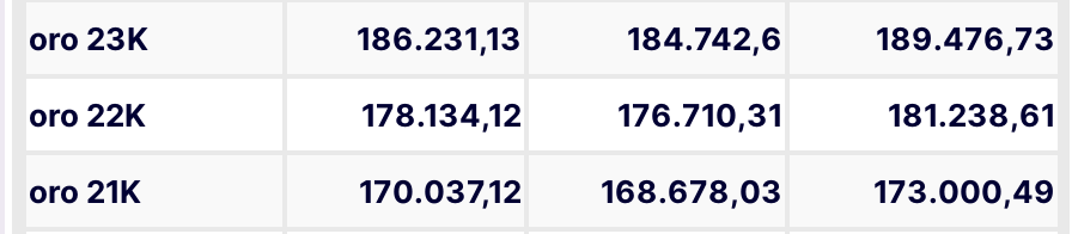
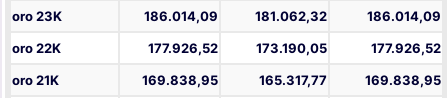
- 186.231,13
+ 186.014,09

- 184.742,6
+ 181.062,32

- 189.476,73
+ 186.014,09

- 178.134,12
+ 177.926,52

- 176.710,31
+ 173.190,05

- 181.238,61
+ 177.926,52

- 170.037,12
+ 169.838,95

- 168.678,03
+ 165.317,77

- 173.000,49
+ 169.838,95
